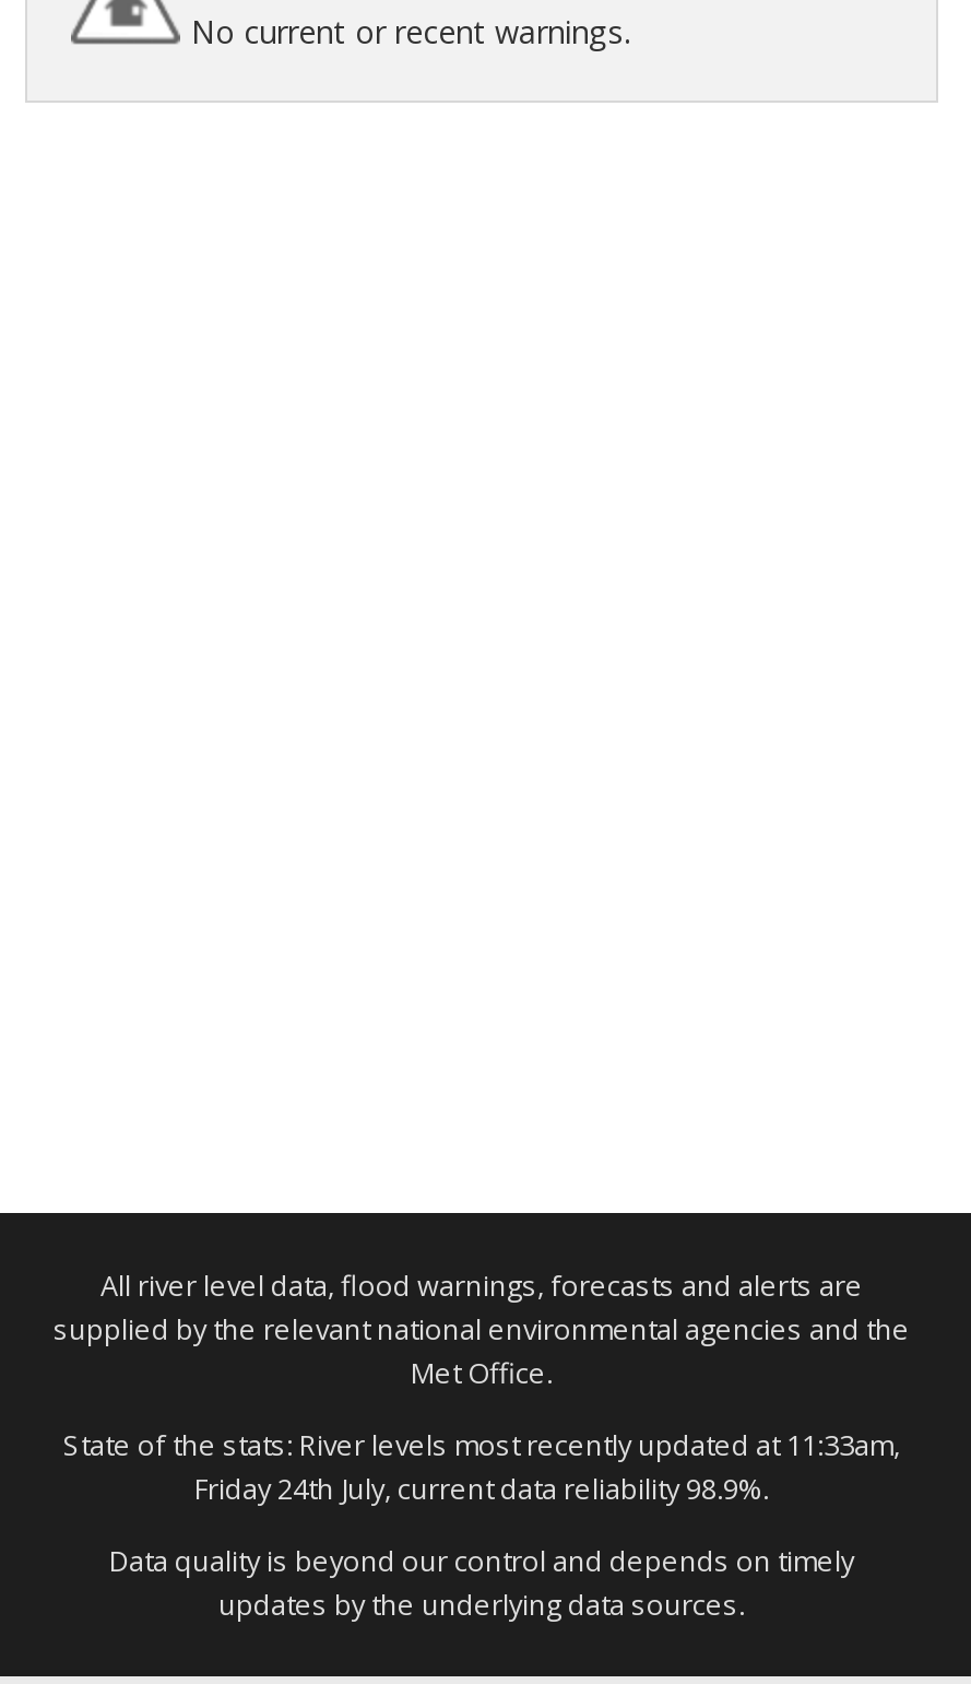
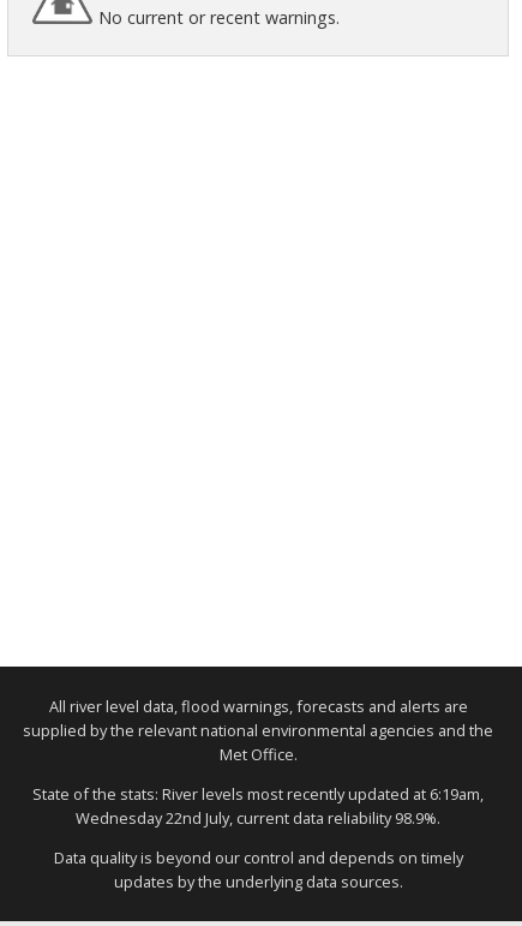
- State of the stats: River levels most recently updated at 11:33am,
+ State of the stats: River levels most recently updated at 6:19am,

- Friday 24th July, current data reliability 98.9%.
+ Wednesday 22nd July, current data reliability 98.9%.
